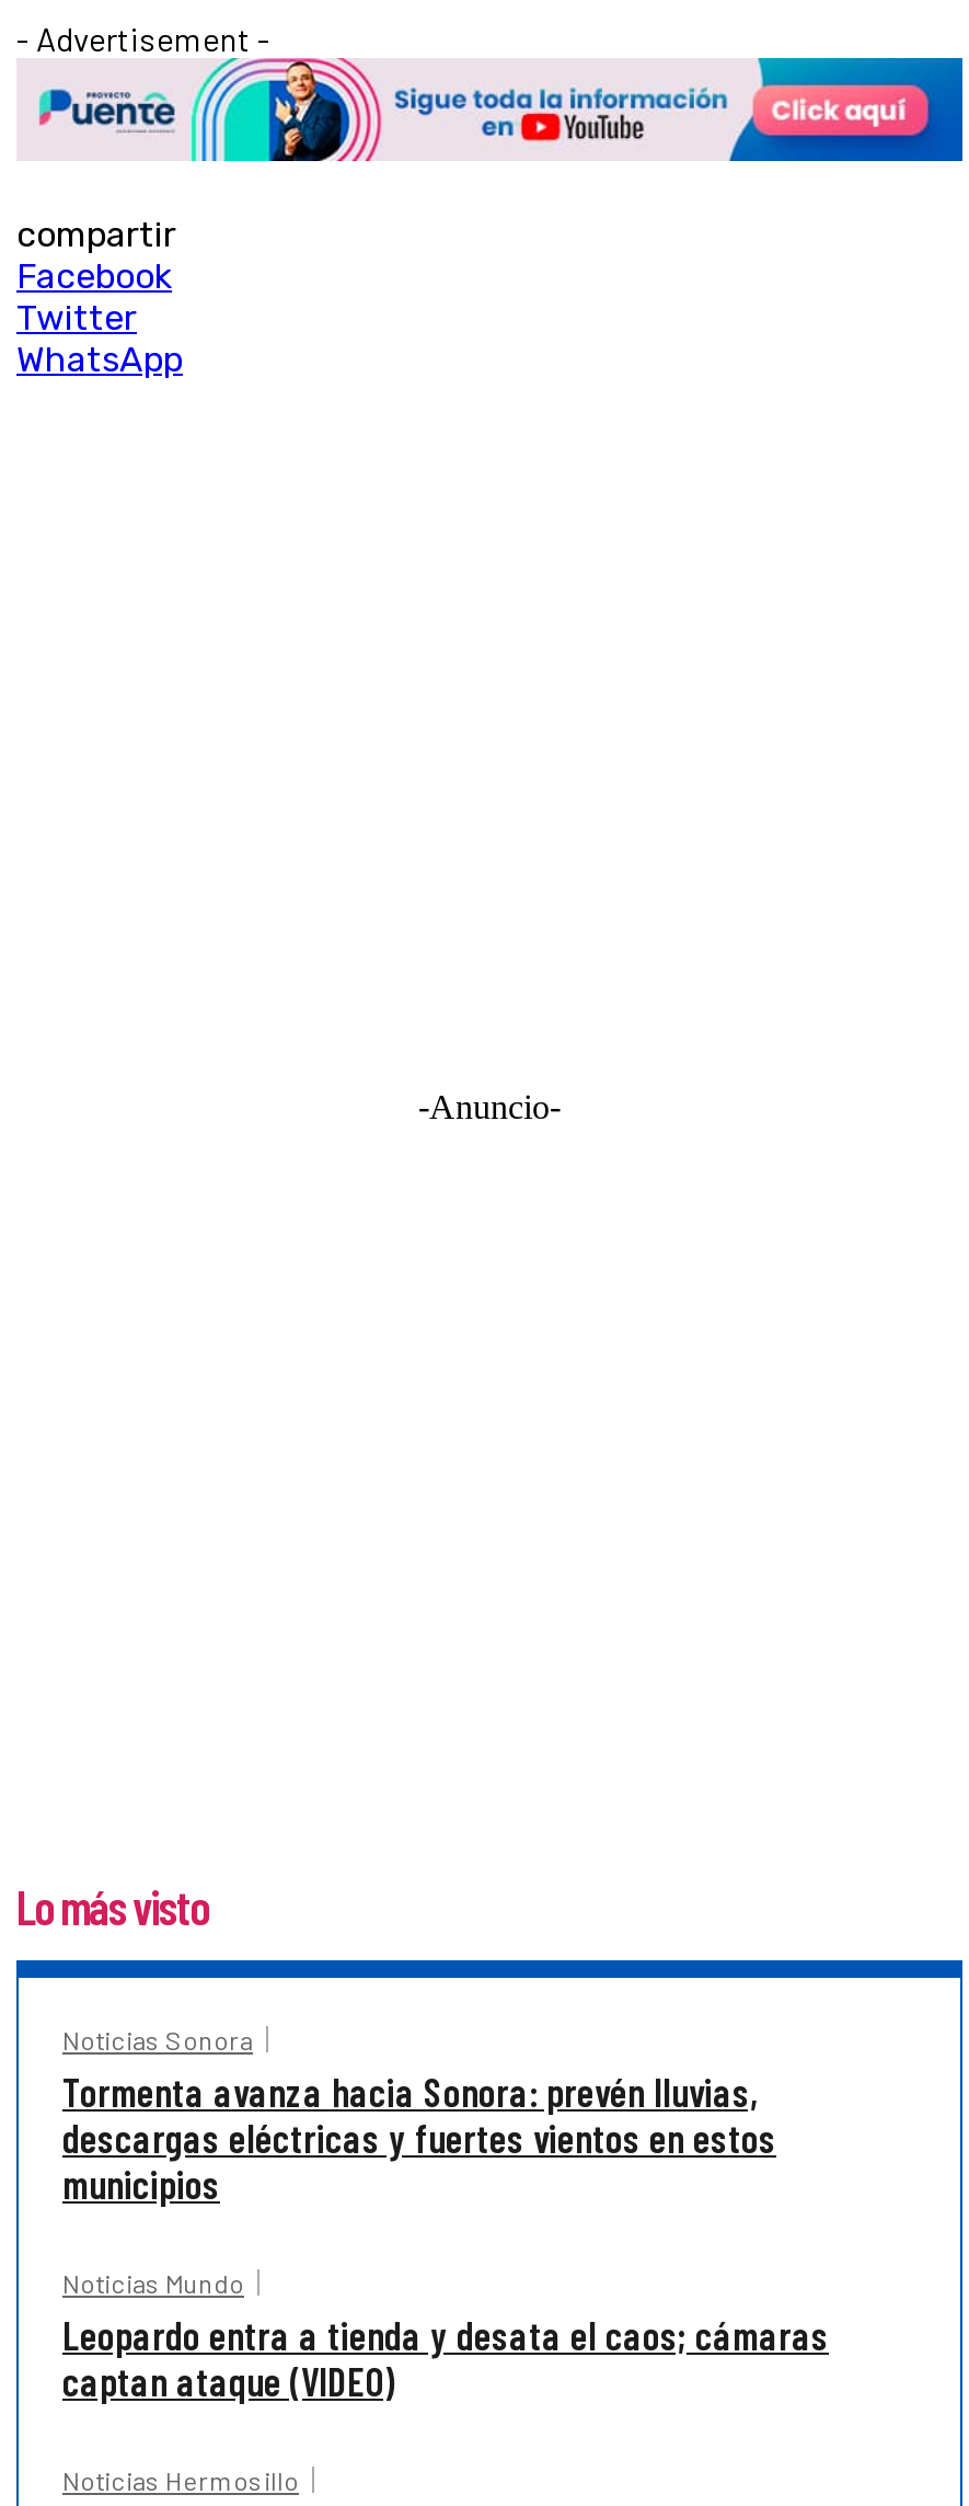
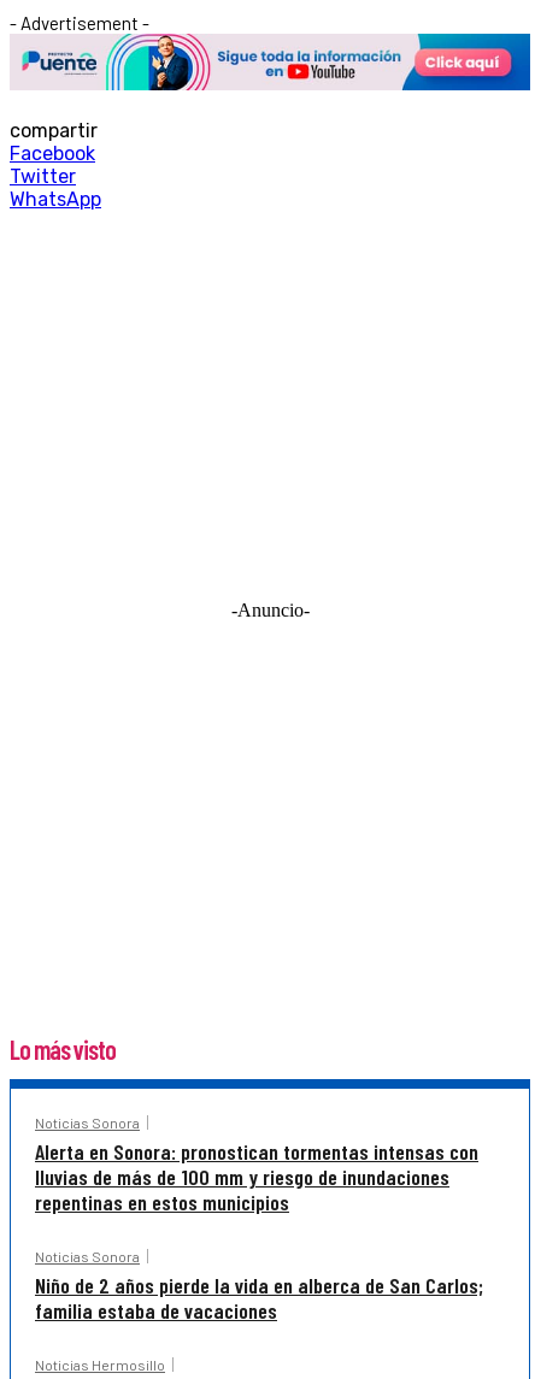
- Tormenta avanza hacia Sonora: prevén lluvias,
- descargas eléctricas y fuertes vientos en estos
- municipios
+ Alerta en Sonora: pronostican tormentas intensas con
+ lluvias de más de 100 mm y riesgo de inundaciones
+ repentinas en estos municipios

- Noticias Mundo
- Leopardo entra a tienda y desata el caos; cámaras
- captan ataque (VIDEO)
+ Noticias Sonora
+ Niño de 2 años pierde la vida en alberca de San Carlos;
+ familia estaba de vacaciones
